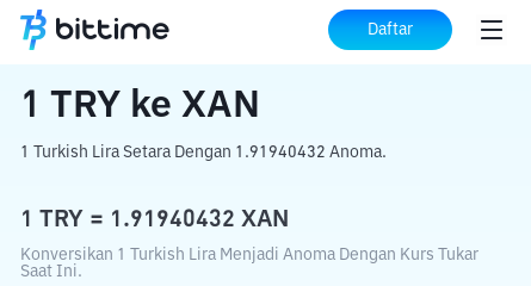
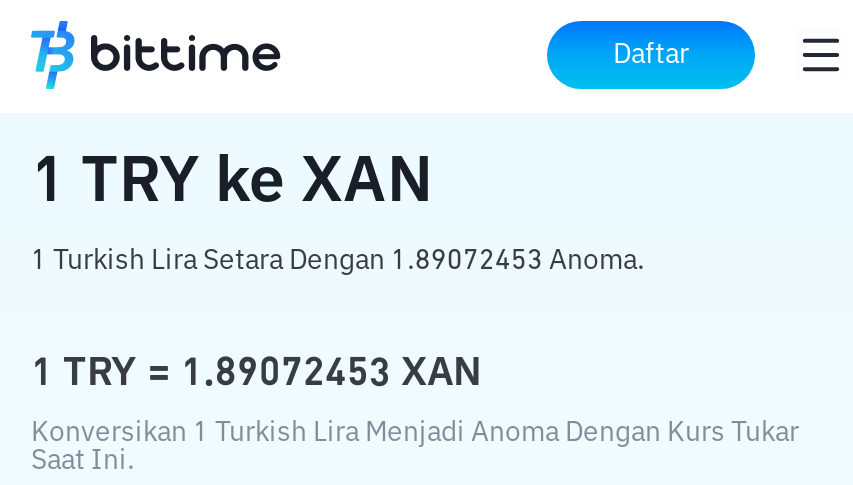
- 1 Turkish Lira Setara Dengan 1.91940432 Anoma.
+ 1 Turkish Lira Setara Dengan 1.89072453 Anoma.

- 1 TRY = 1.91940432 XAN
+ 1 TRY = 1.89072453 XAN
